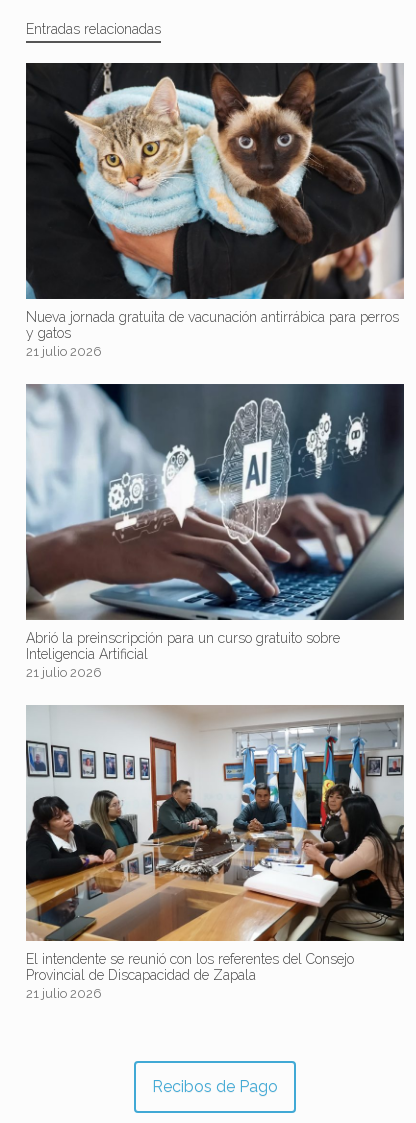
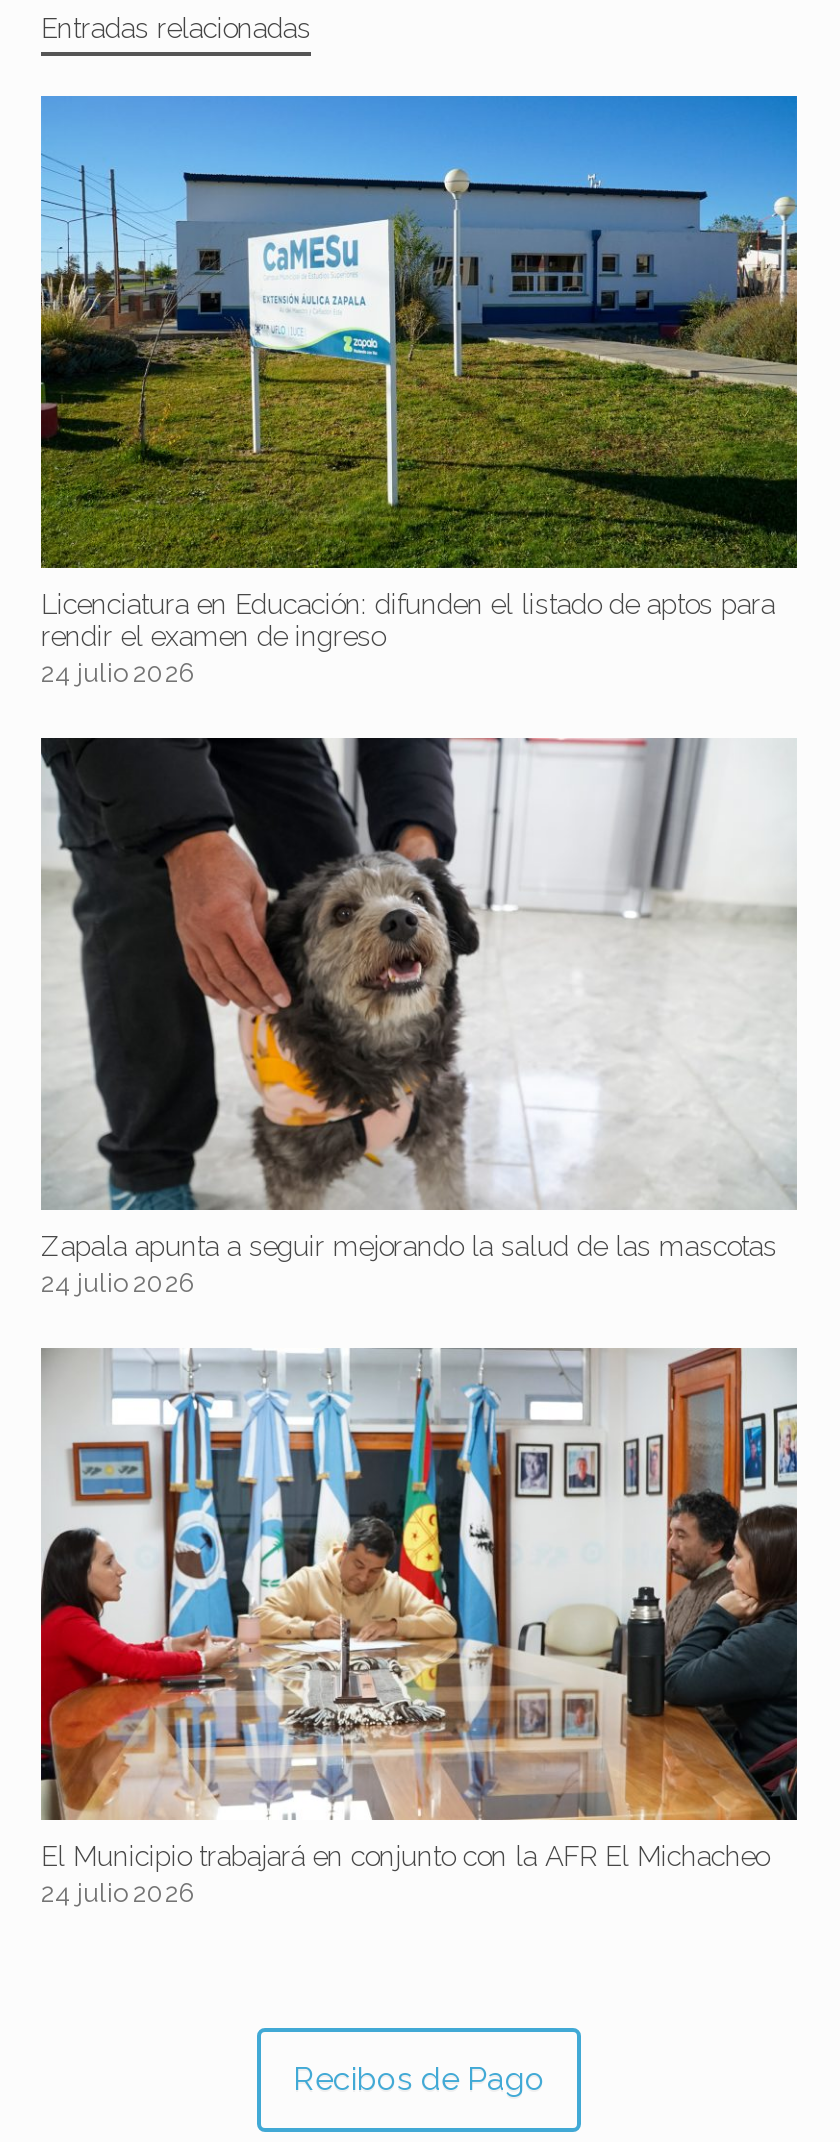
- [image]
- Nueva jornada gratuita de vacunación antirrábica para perros
- y gatos
- 21 julio 2026
+ [image]
+ Licenciatura en Educación: difunden el listado de aptos para
+ rendir el examen de ingreso
+ 24 julio 2026

- [image]
- Abrió la preinscripción para un curso gratuito sobre
- Inteligencia Artificial
- 21 julio 2026
+ [image]
+ Zapala apunta a seguir mejorando la salud de las mascotas
+ 24 julio 2026

- [image]
- El intendente se reunió con los referentes del Consejo
- Provincial de Discapacidad de Zapala
- 21 julio 2026
+ [image]
+ El Municipio trabajará en conjunto con la AFR El Michacheo
+ 24 julio 2026
